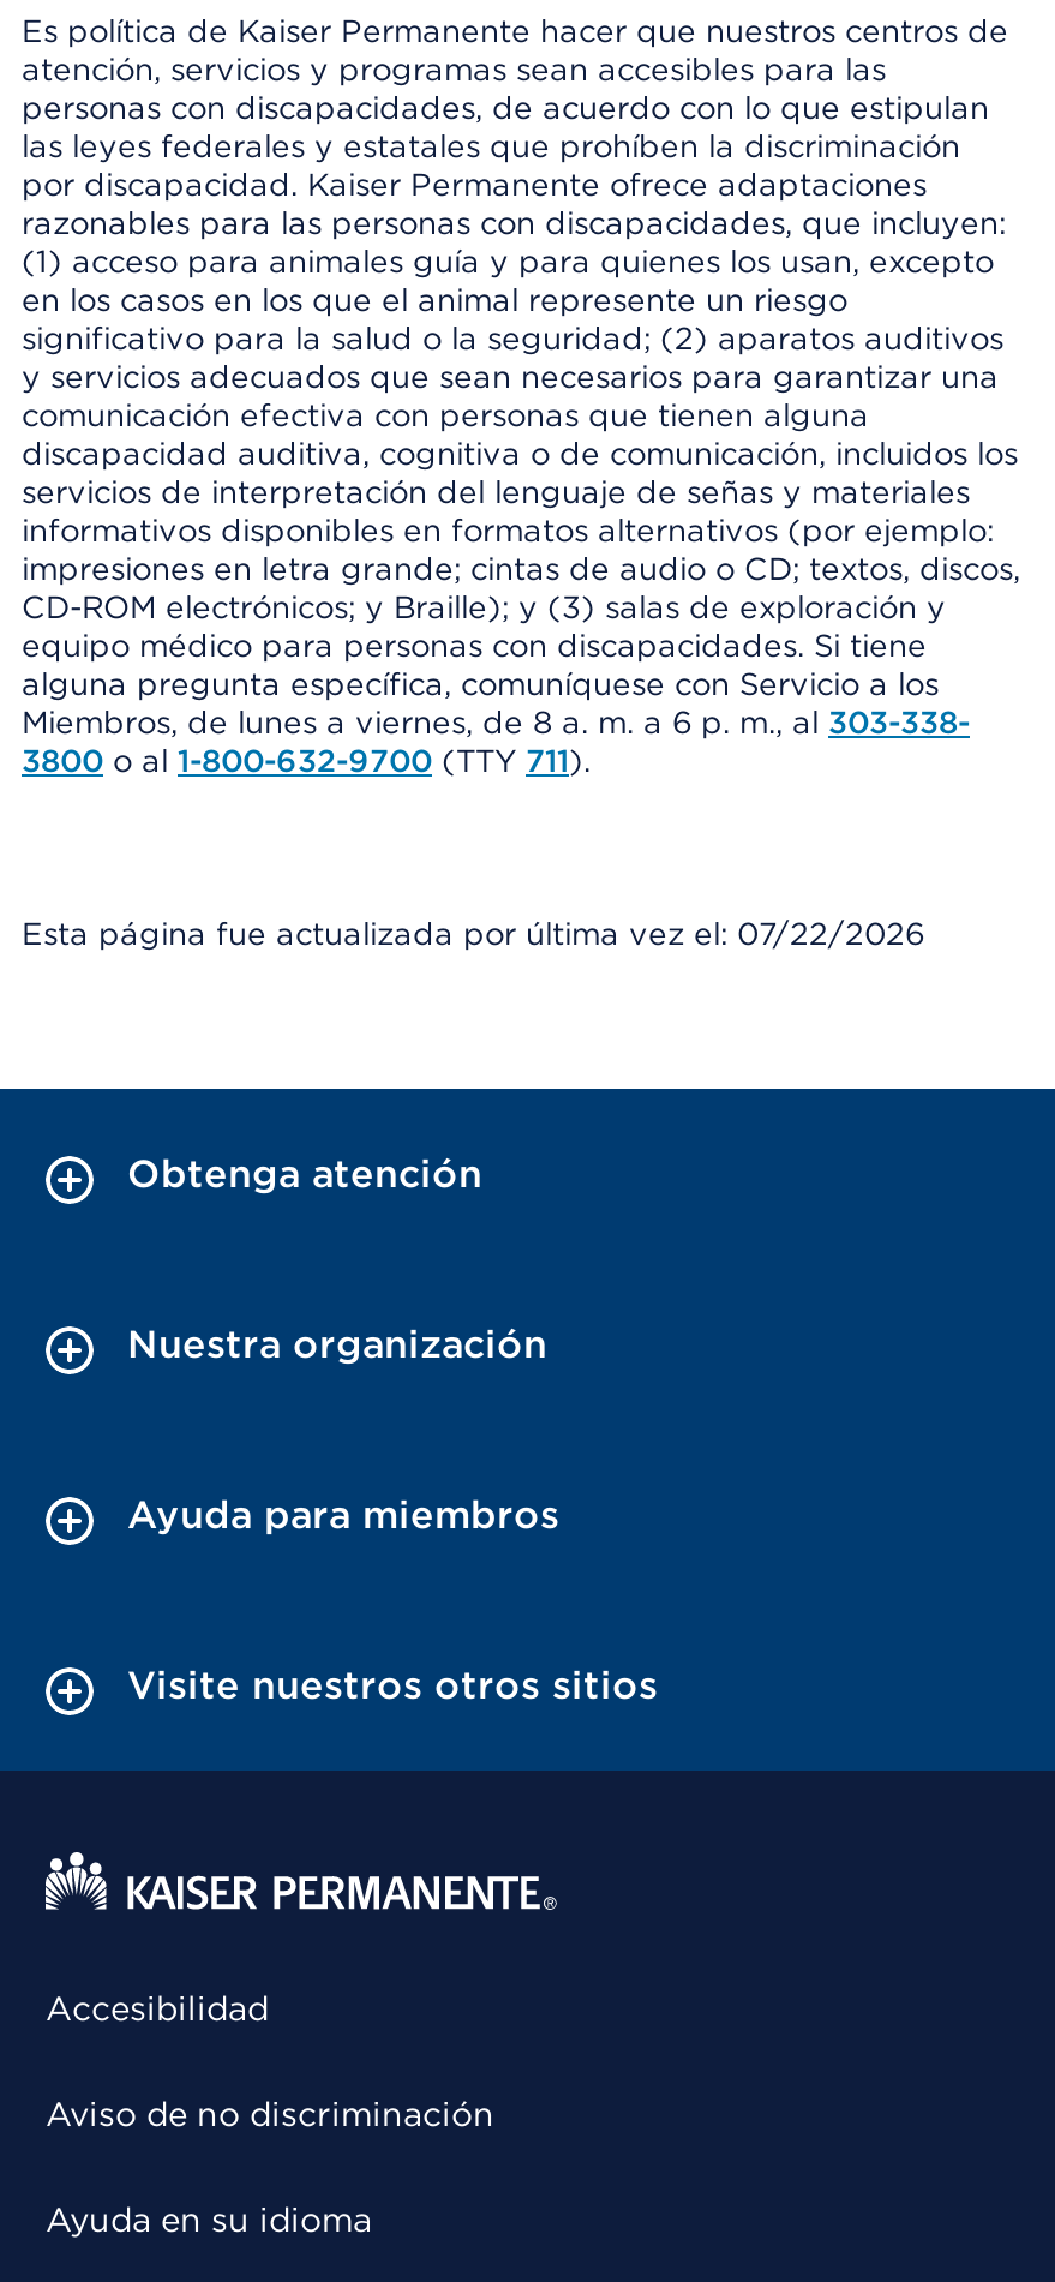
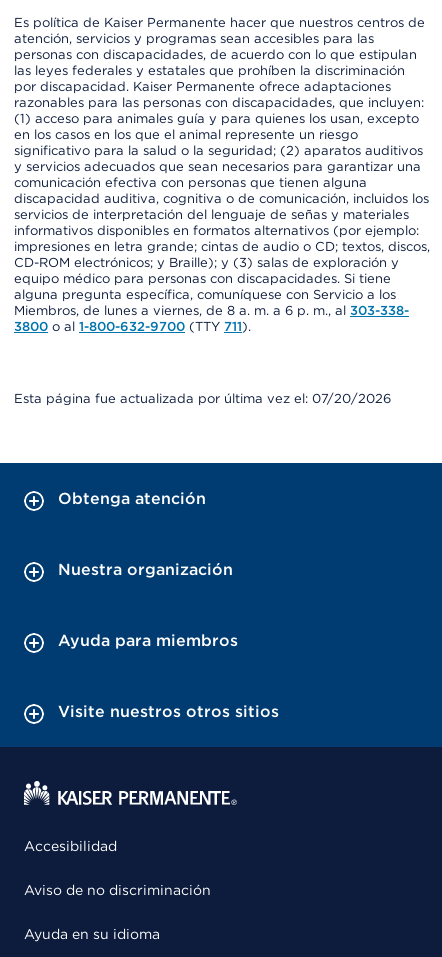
- Esta página fue actualizada por última vez el: 07/22/2026
+ Esta página fue actualizada por última vez el: 07/20/2026
